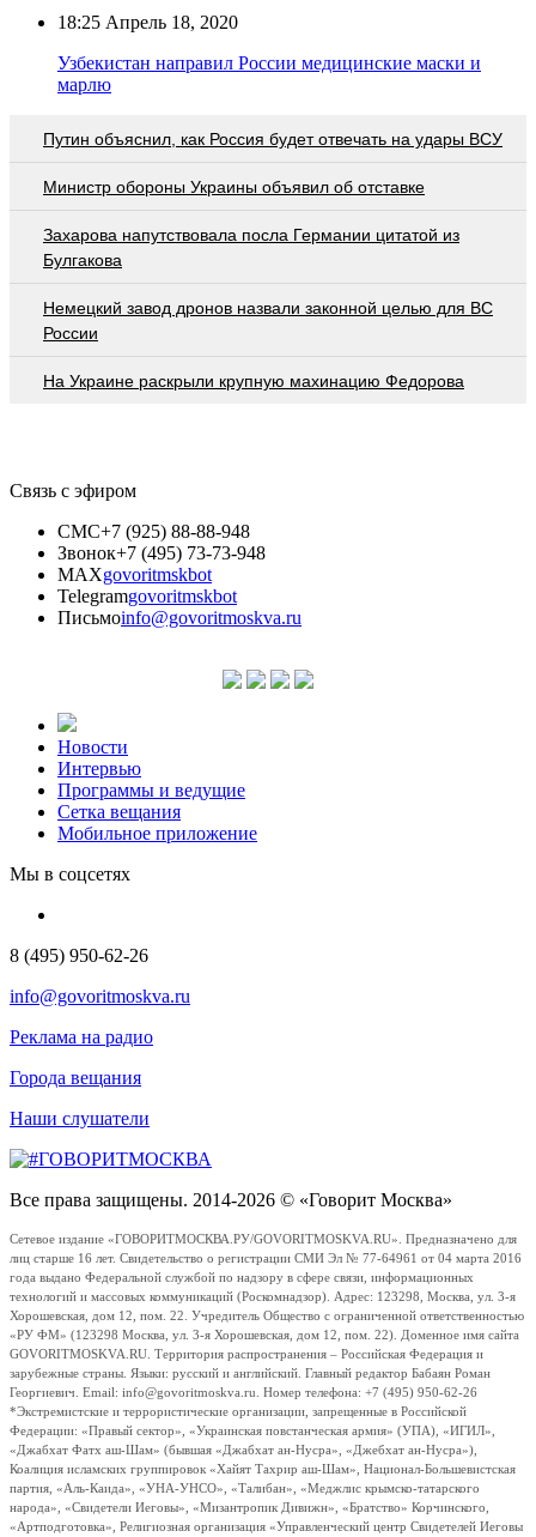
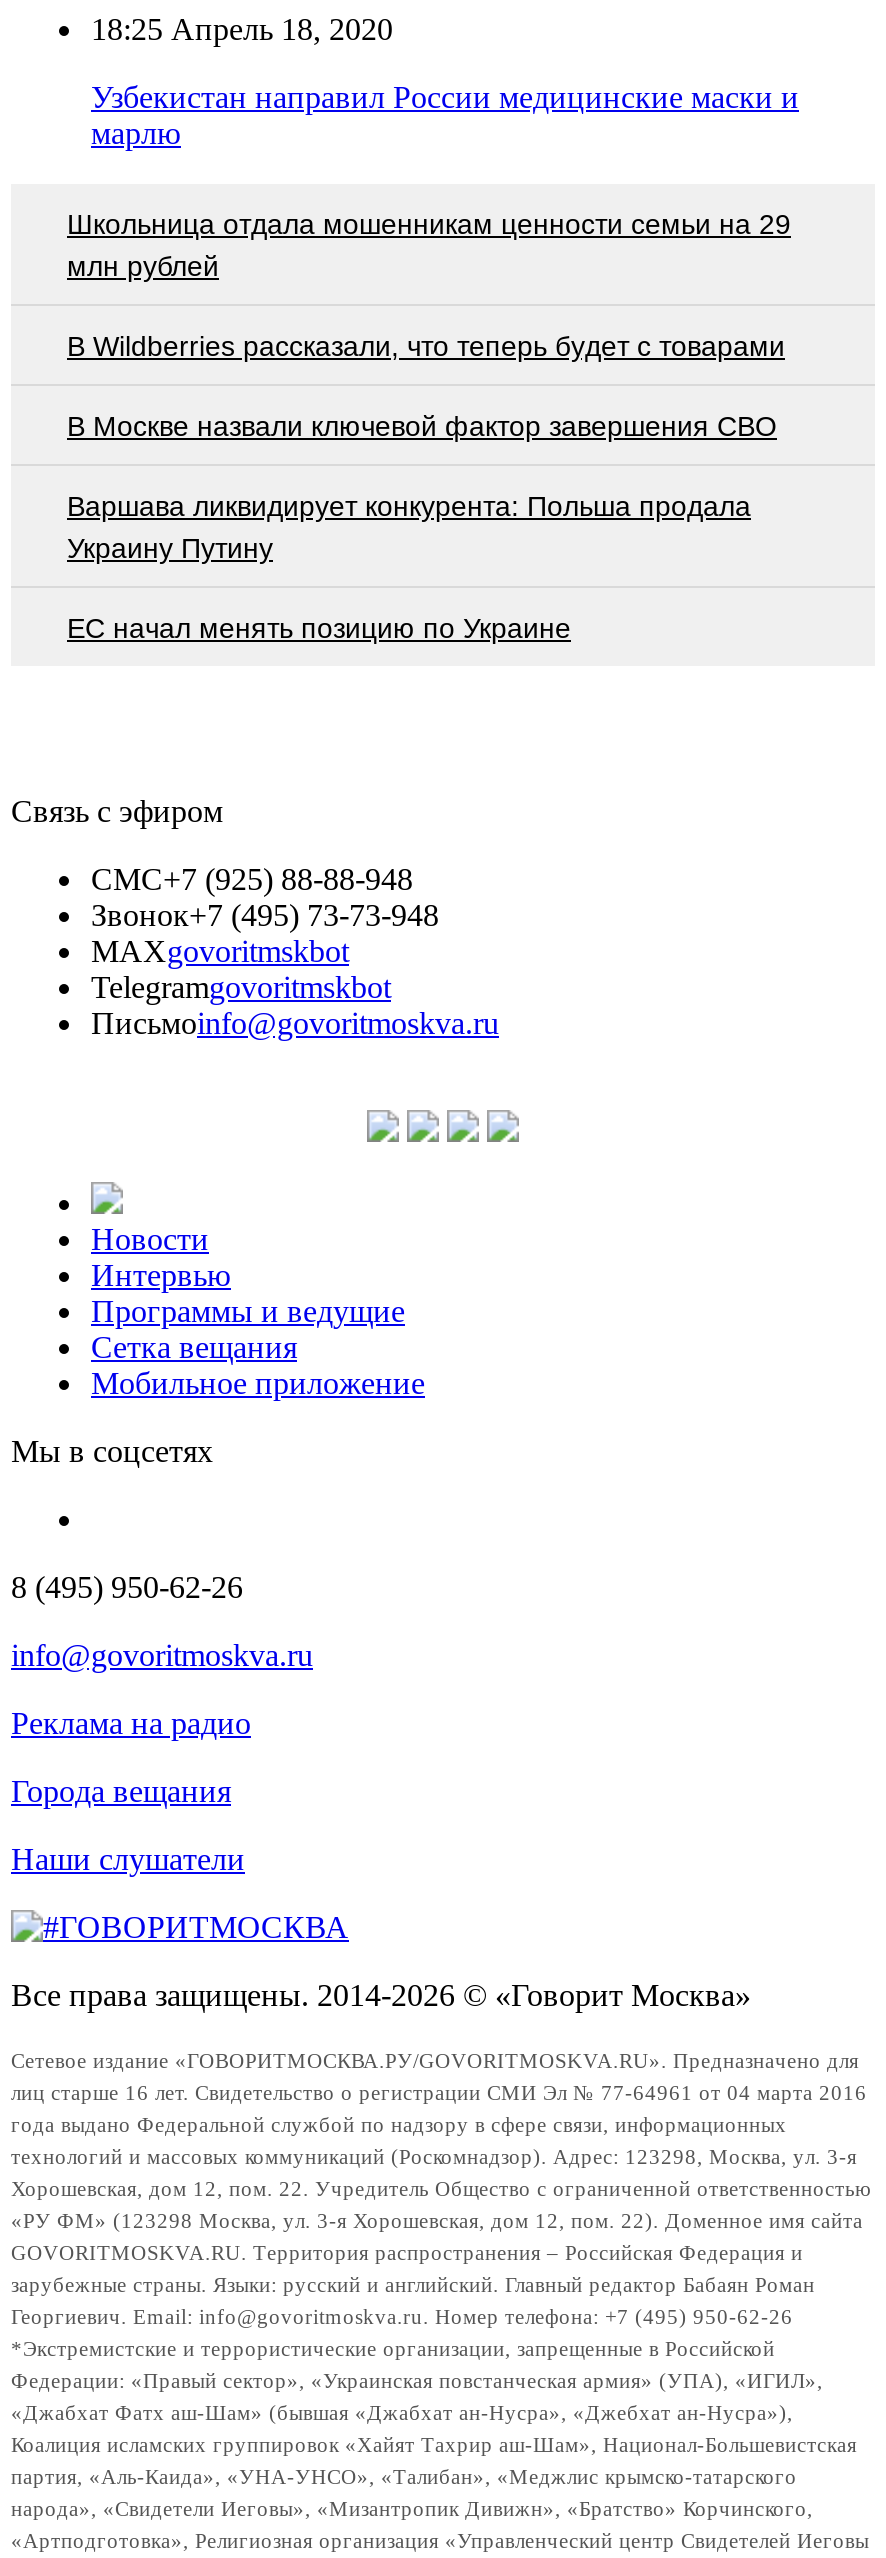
- Путин объяснил, как Россия будет отвечать на удары ВСУ
+ Школьница отдала мошенникам ценности семьи на 29
+ млн рублей

- Министр обороны Украины объявил об отставке
+ В Wildberries рассказали, что теперь будет с товарами

- Захарова напутствовала посла Германии цитатой из
- Булгакова
+ В Москве назвали ключевой фактор завершения СВО

- Немецкий завод дронов назвали законной целью для ВС
- России
+ Варшава ликвидирует конкурента: Польша продала
+ Украину Путину

- На Украине раскрыли крупную махинацию Федорова
+ ЕС начал менять позицию по Украине
